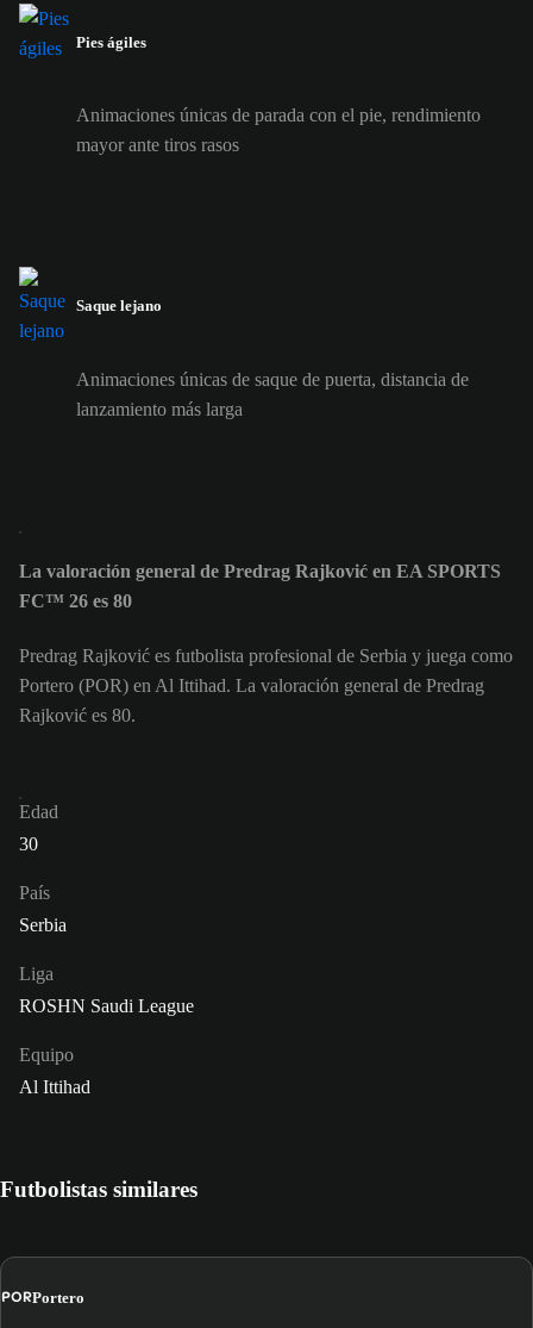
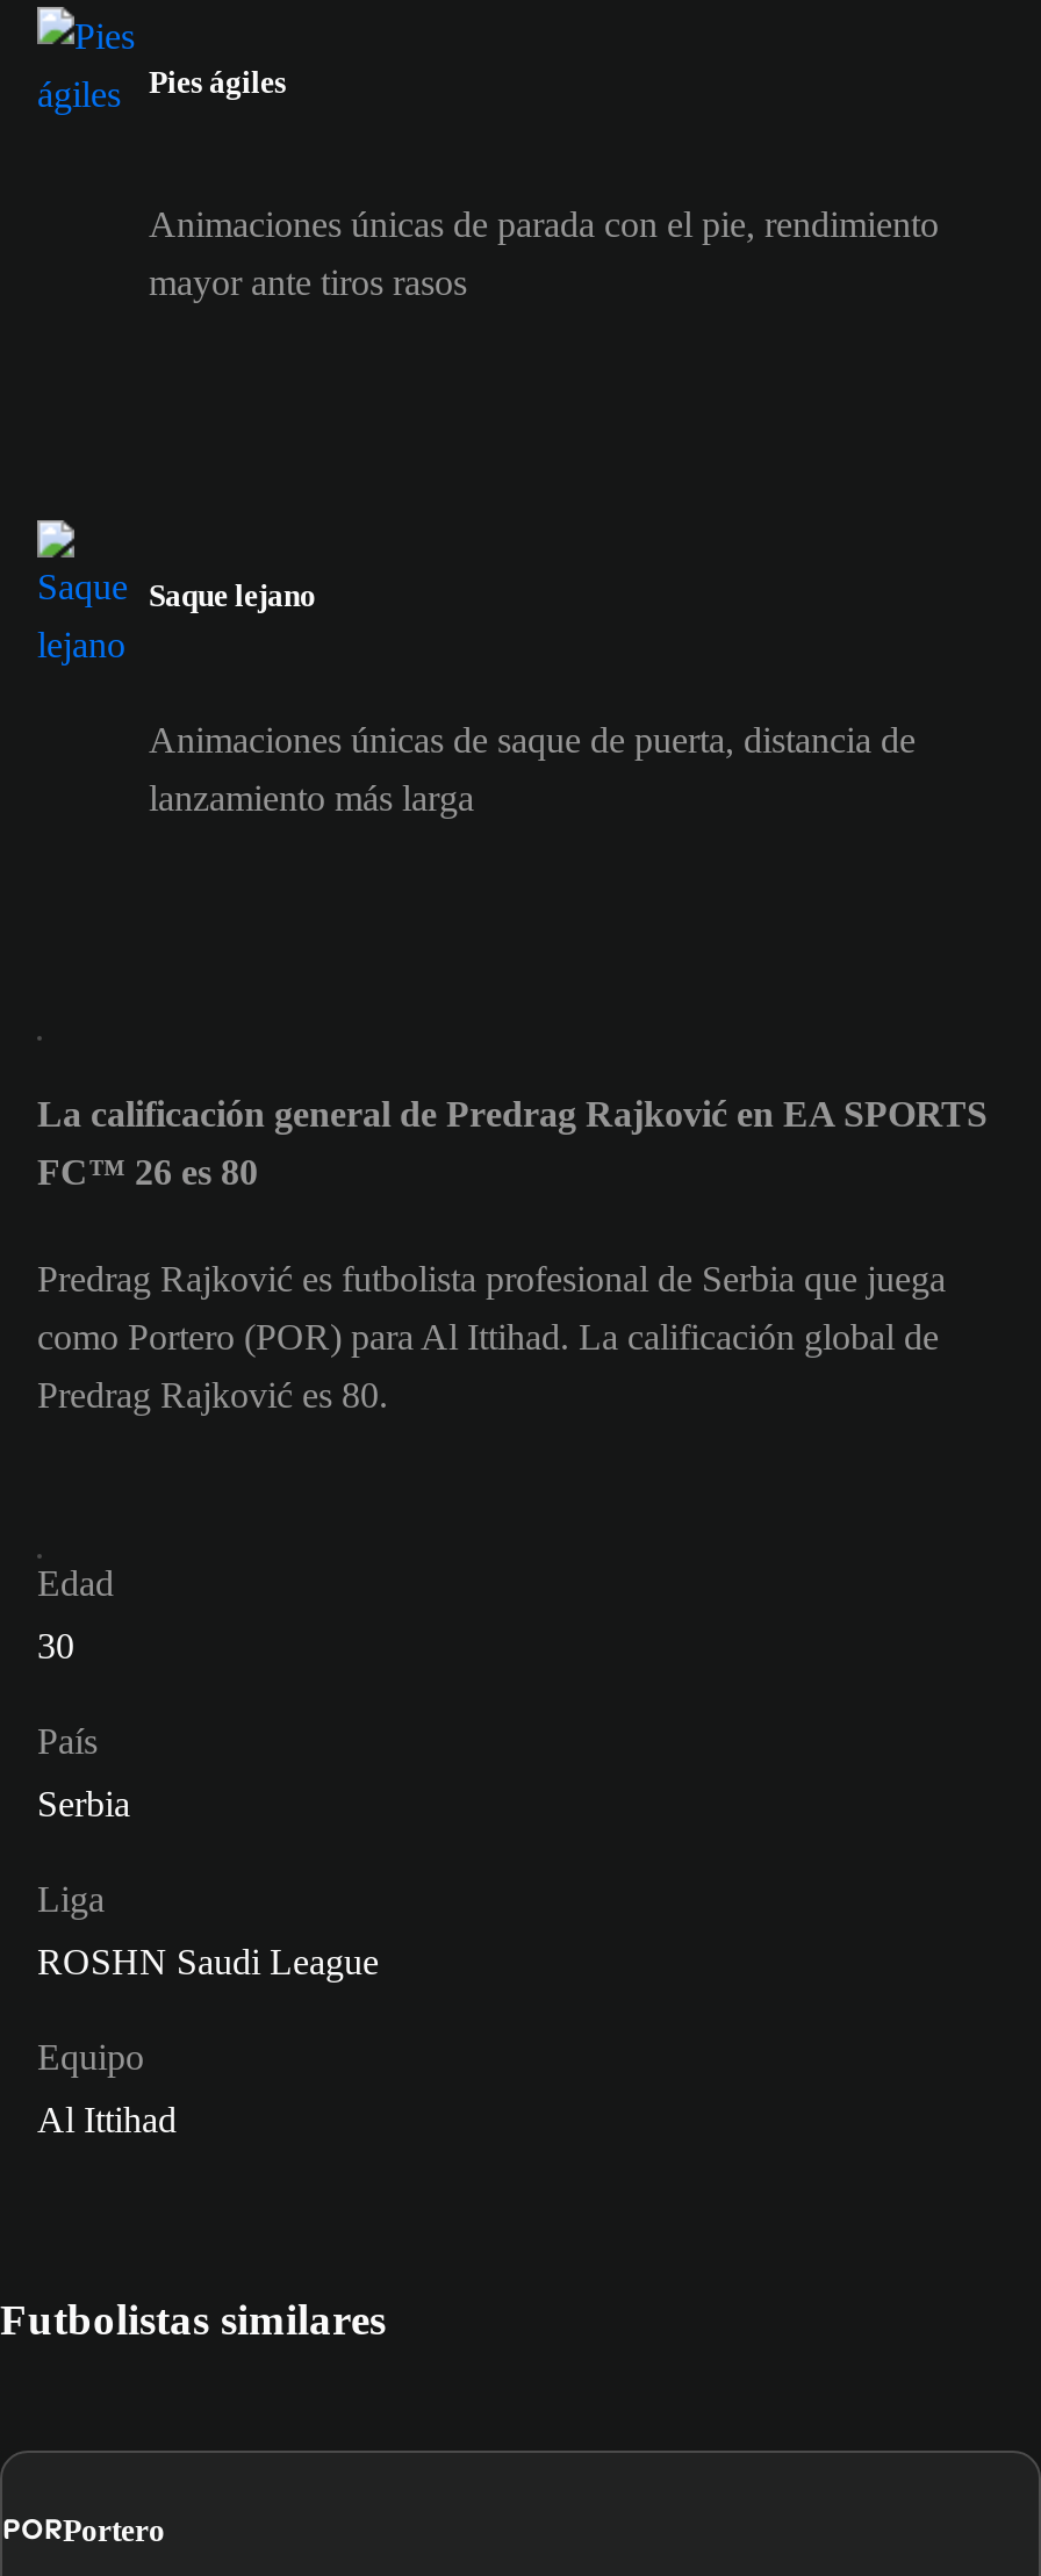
- La valoración general de Predrag Rajković en EA SPORTS
+ La calificación general de Predrag Rajković en EA SPORTS

- Predrag Rajković es futbolista profesional de Serbia y juega como
+ Predrag Rajković es futbolista profesional de Serbia que juega

- Portero (POR) en Al Ittihad. La valoración general de Predrag
+ como Portero (POR) para Al Ittihad. La calificación global de

- Rajković es 80.
+ Predrag Rajković es 80.
